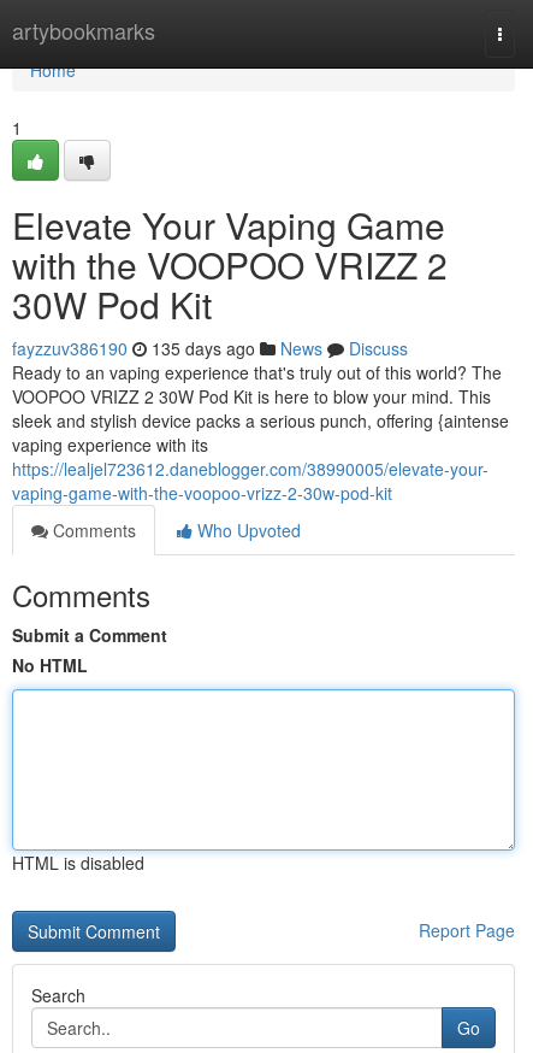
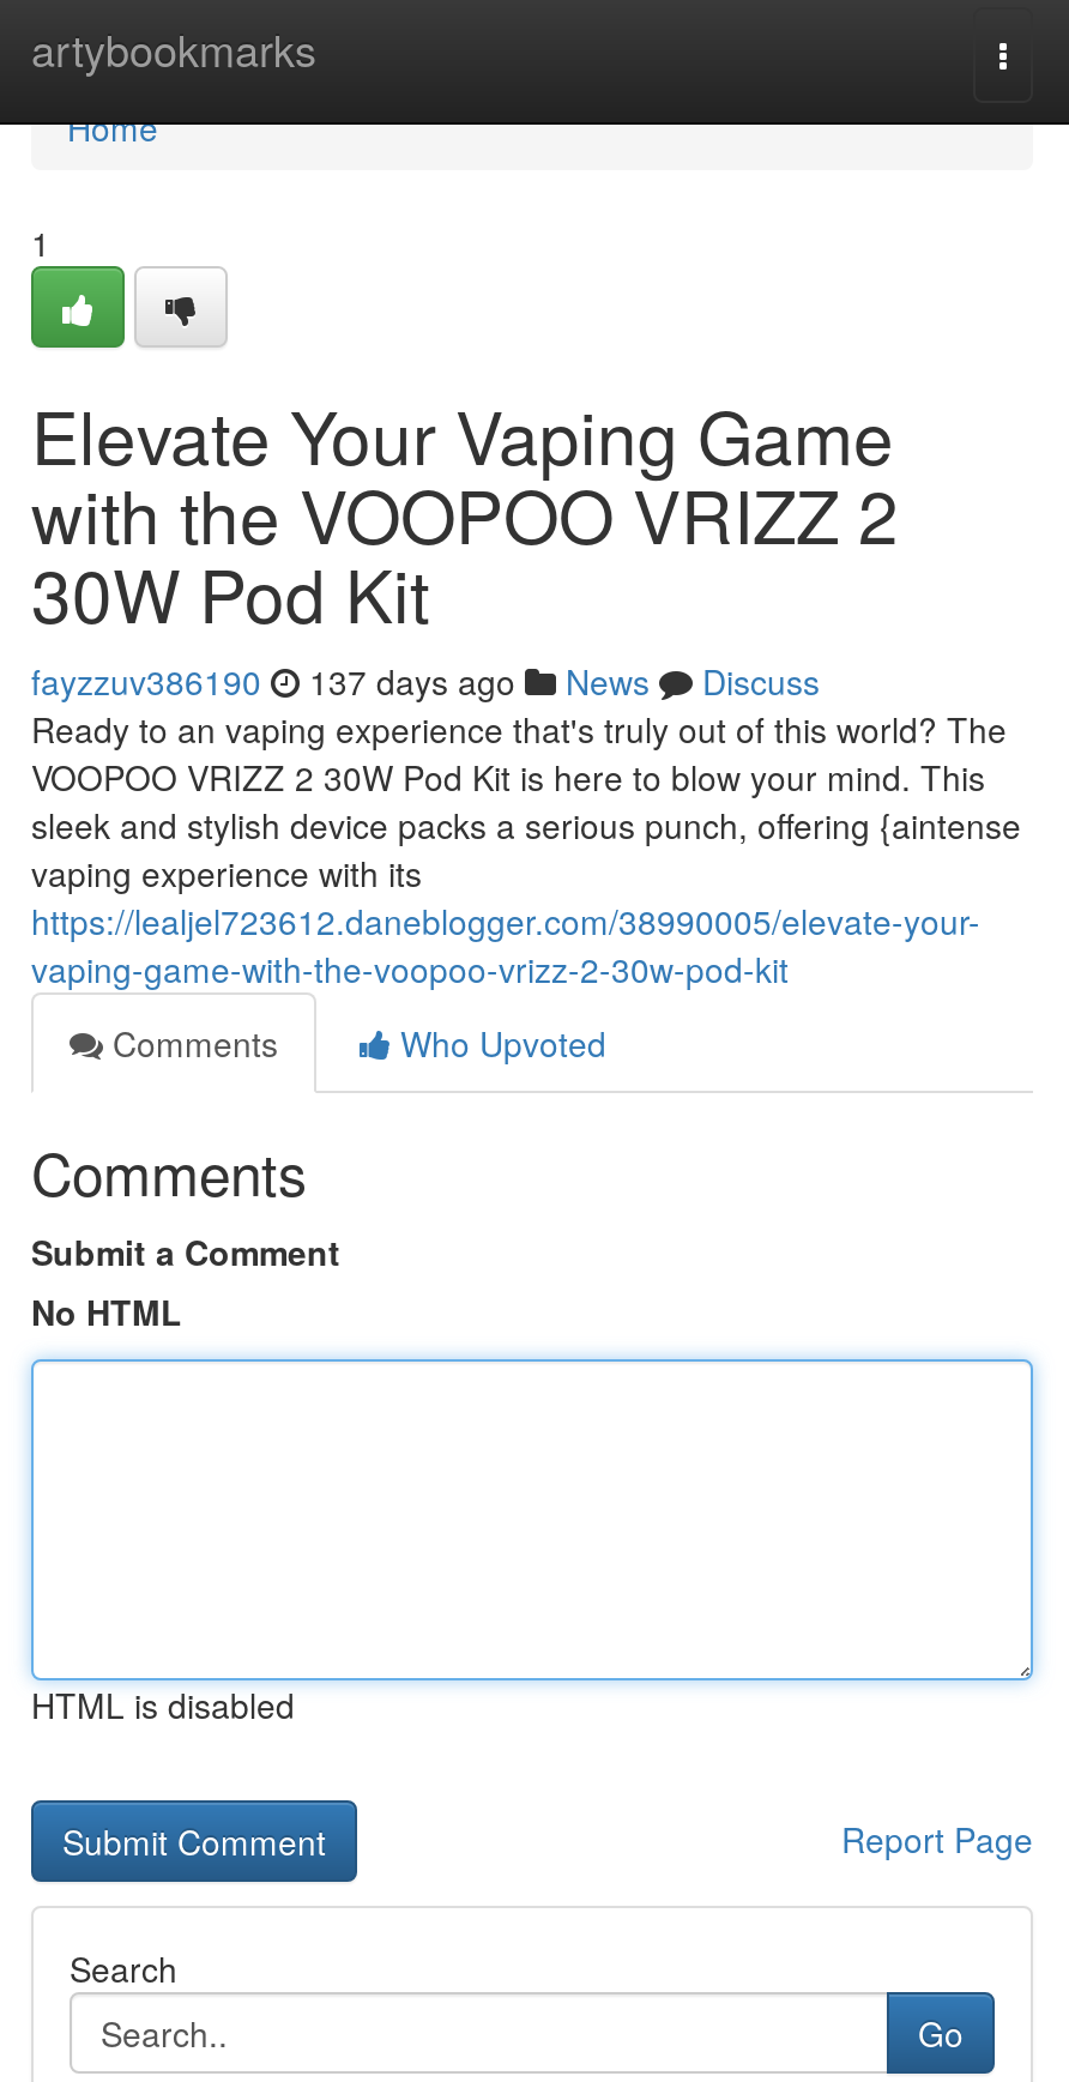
- fayzzuv386190 135 days ago News Discuss
+ fayzzuv386190 137 days ago News Discuss
